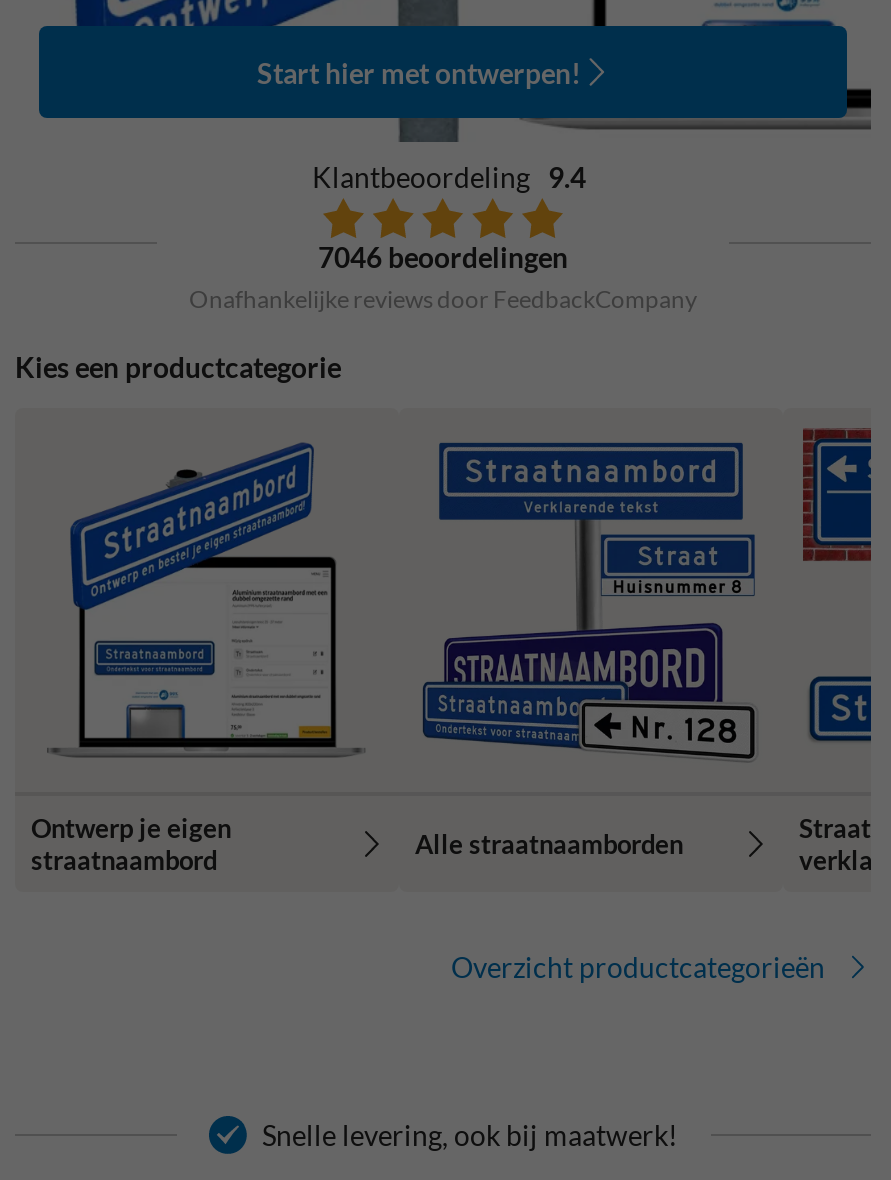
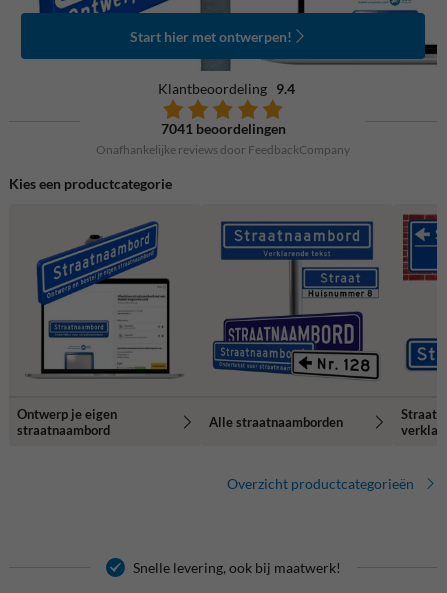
- 7046 beoordelingen
+ 7041 beoordelingen
